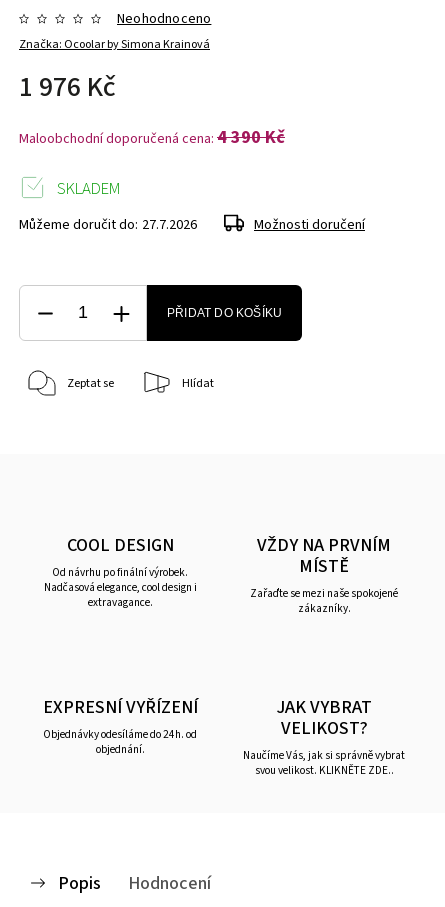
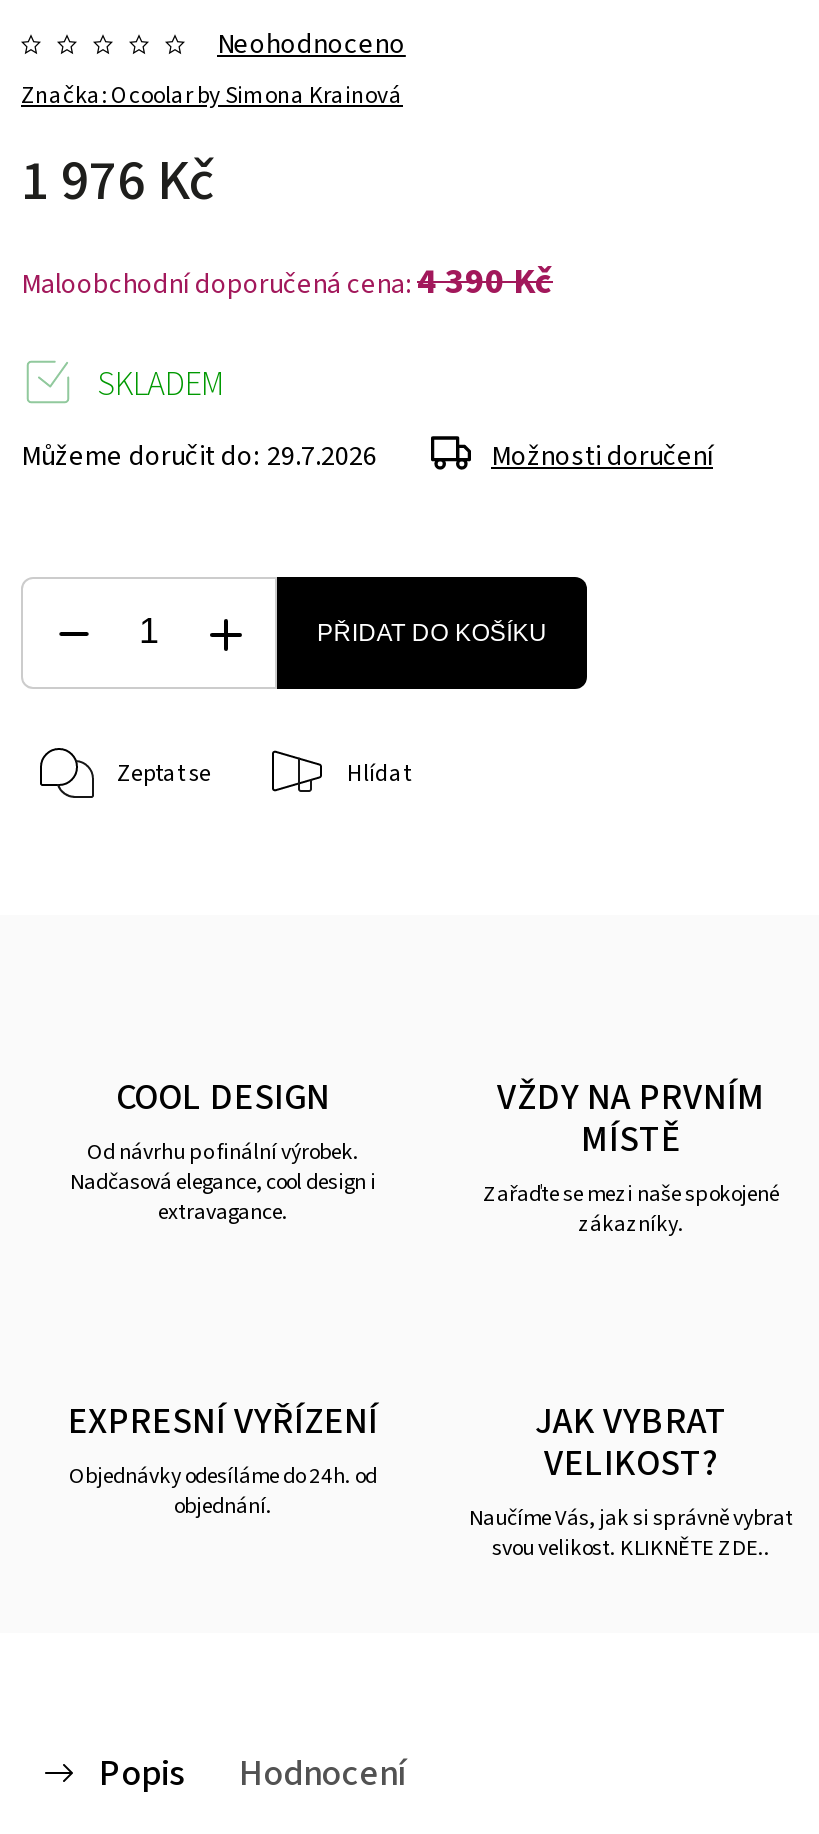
- Můžeme doručit do: 27.7.2026
+ Můžeme doručit do: 29.7.2026
